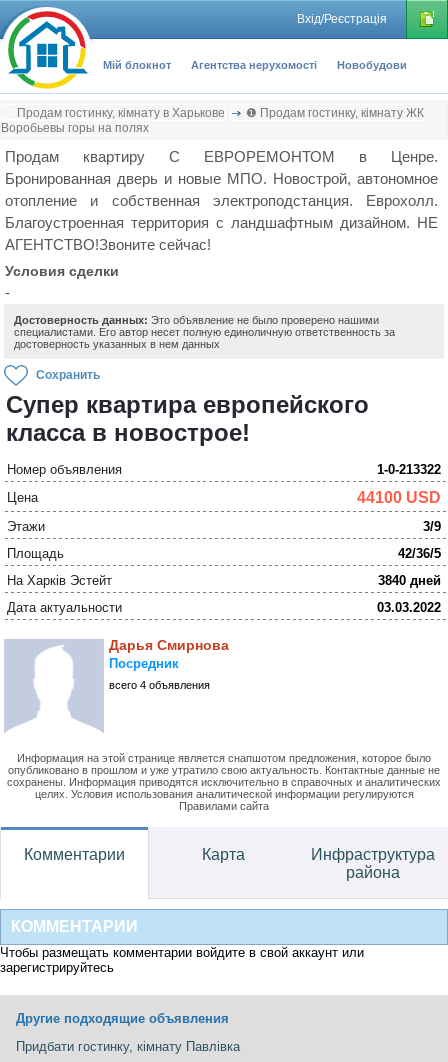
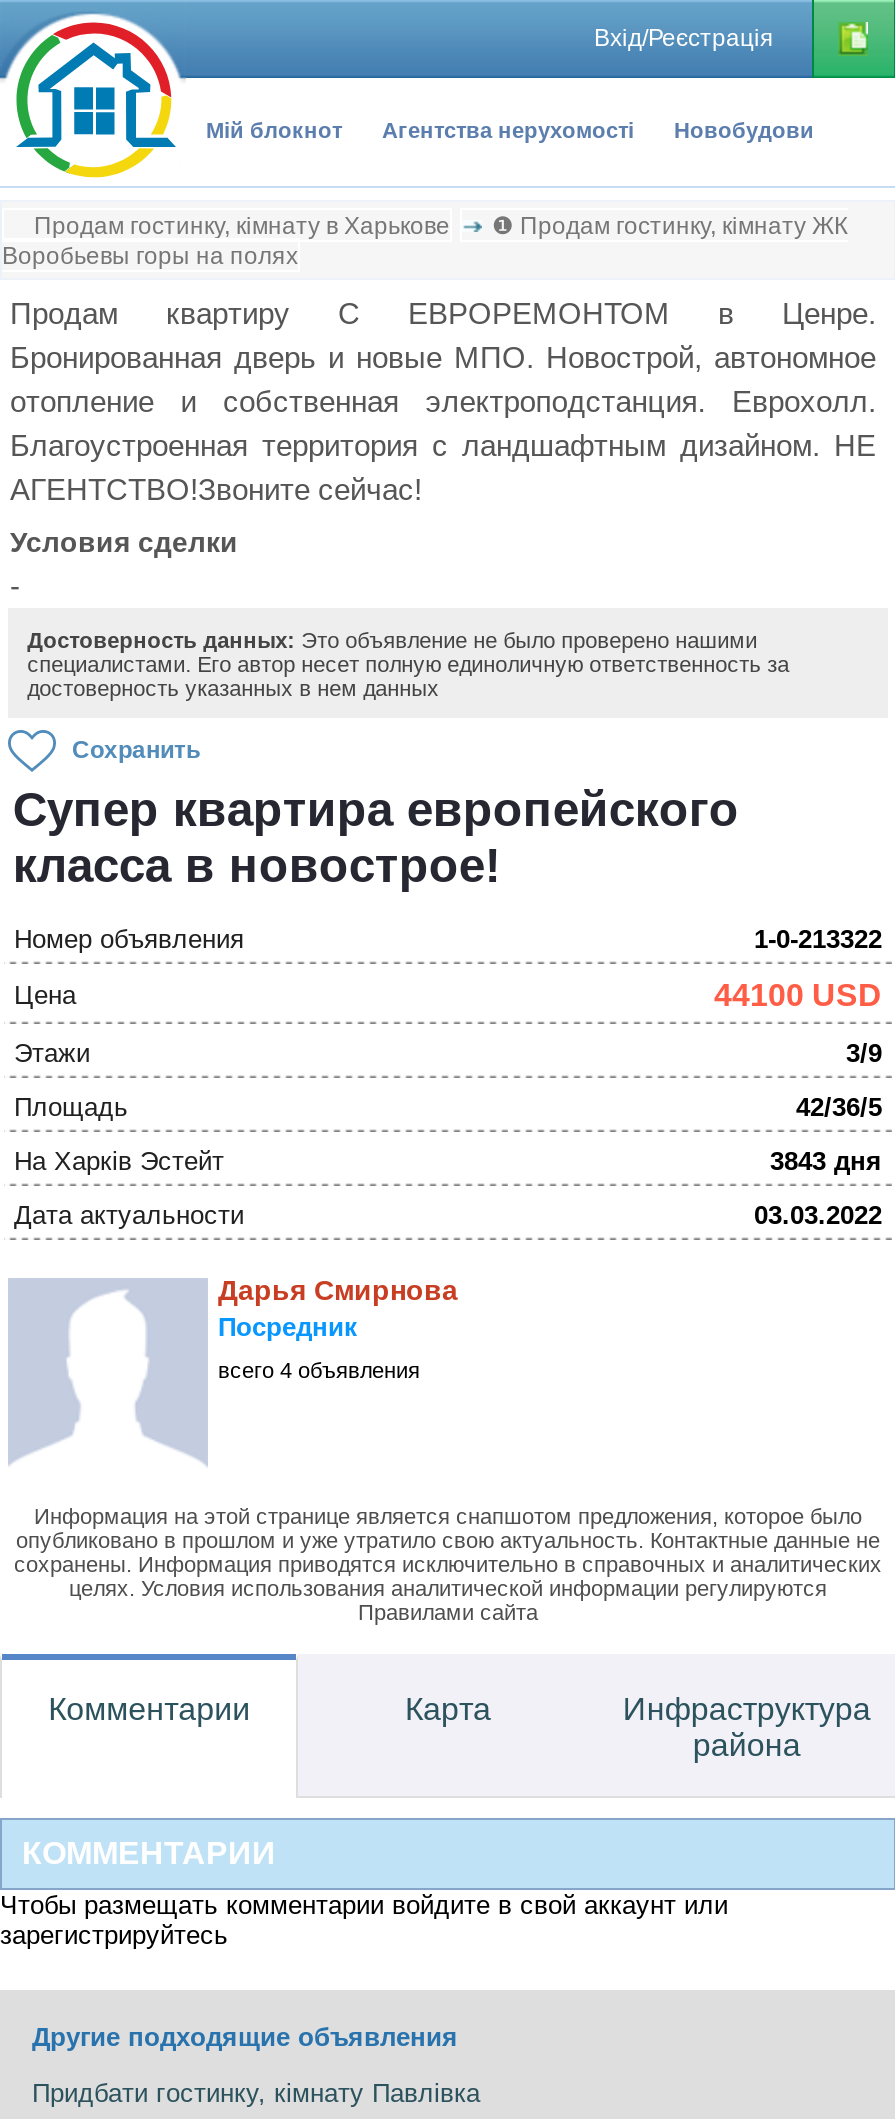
- 3840 дней
+ 3843 дня
